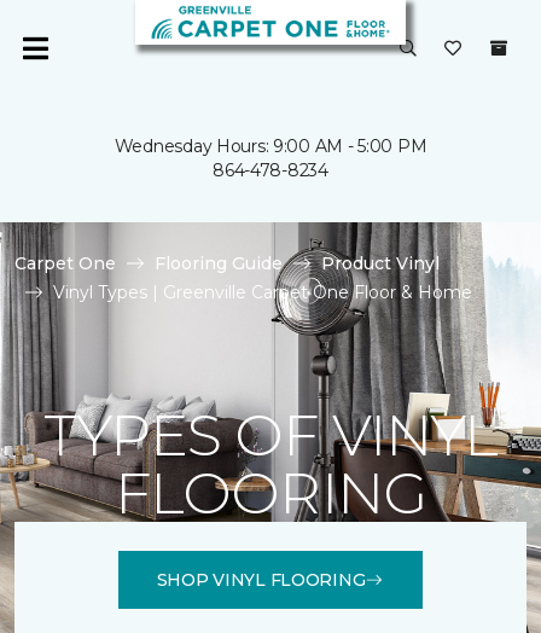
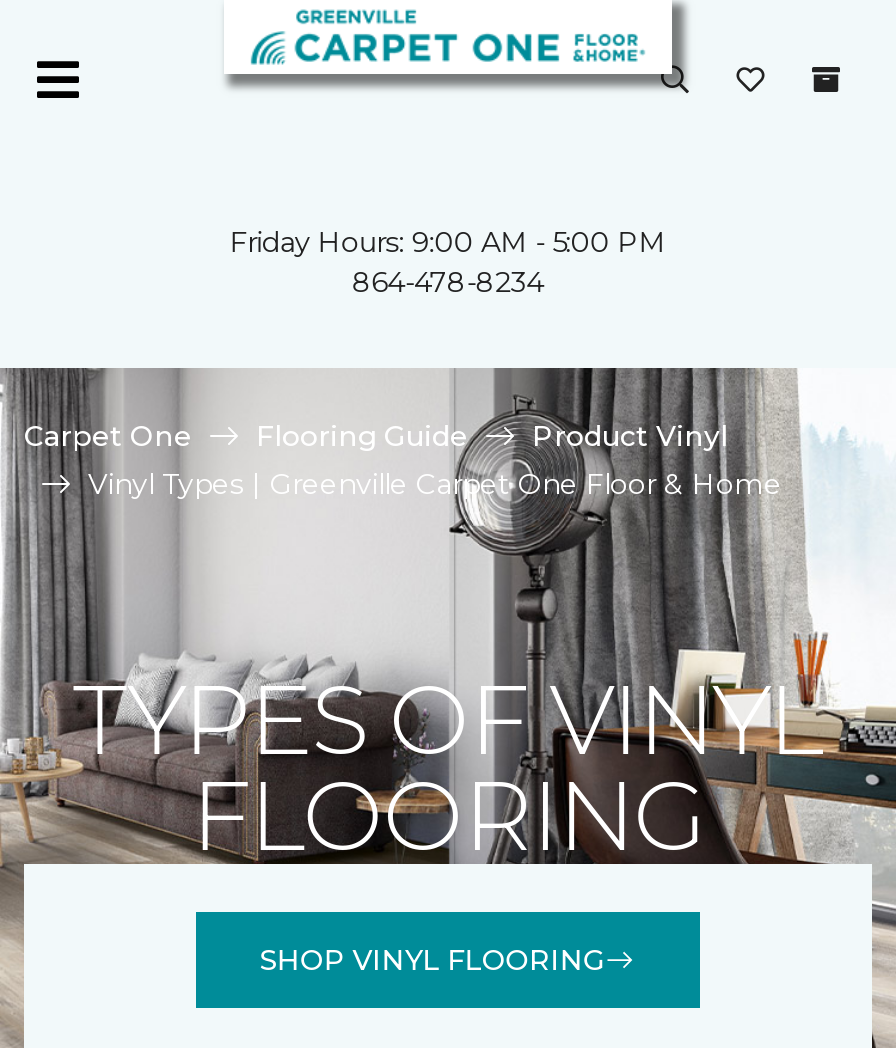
- Wednesday Hours: 9:00 AM - 5:00 PM
+ Friday Hours: 9:00 AM - 5:00 PM
